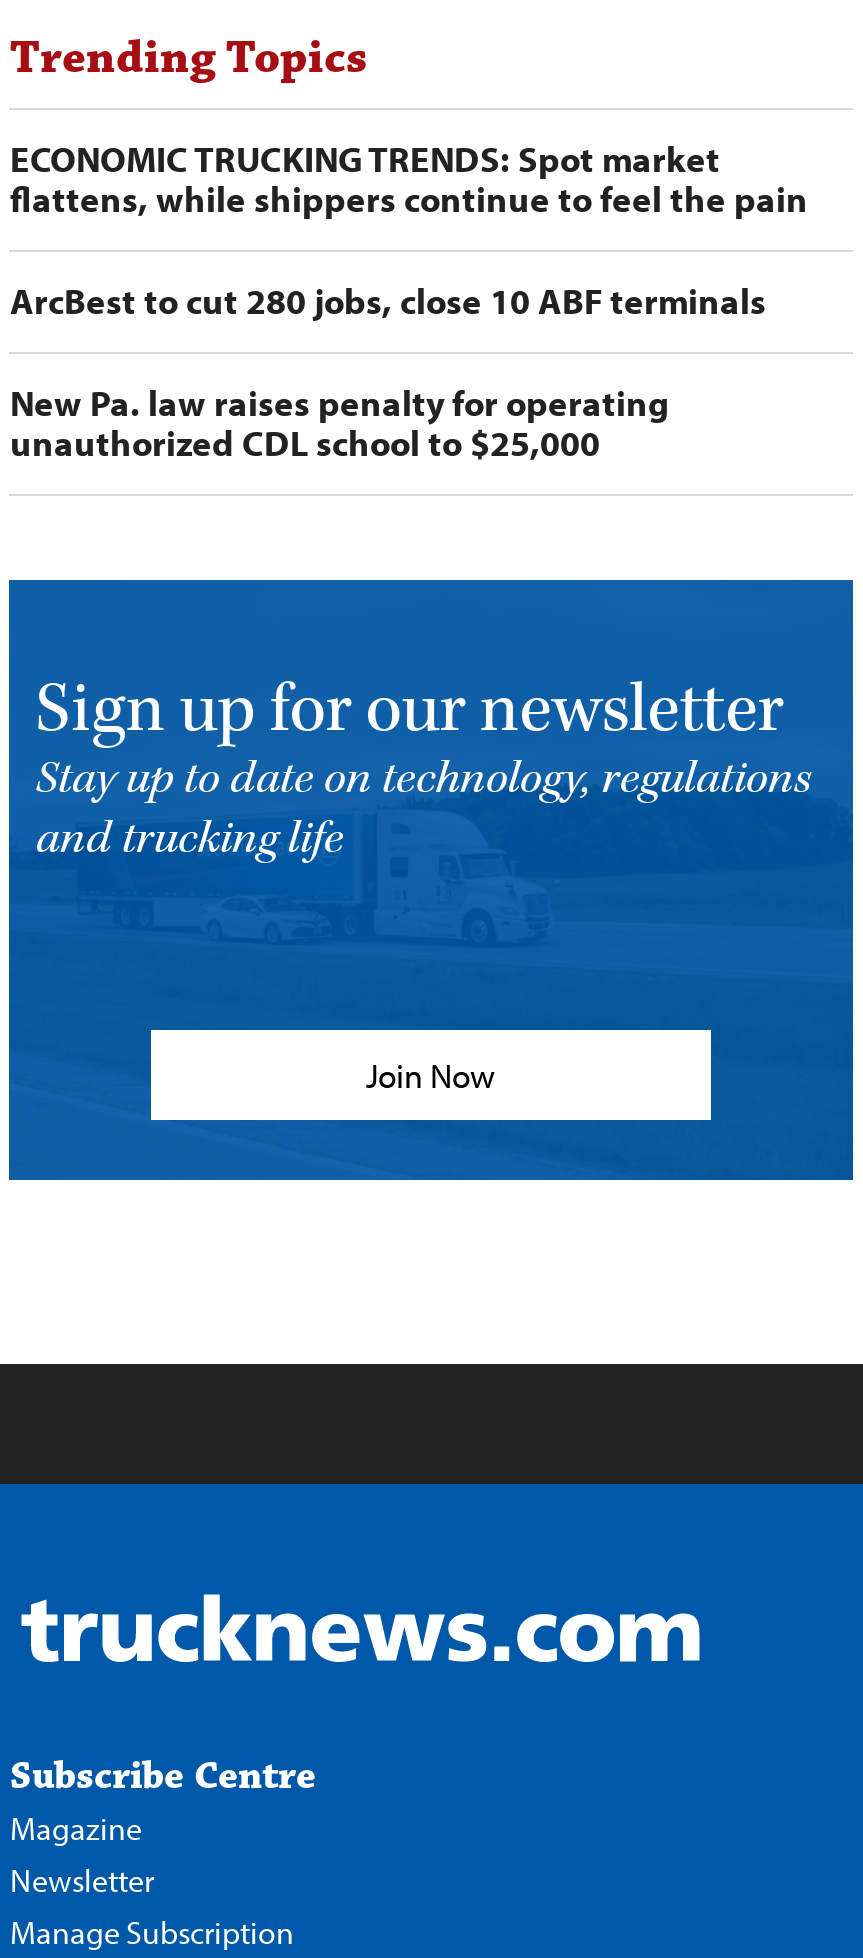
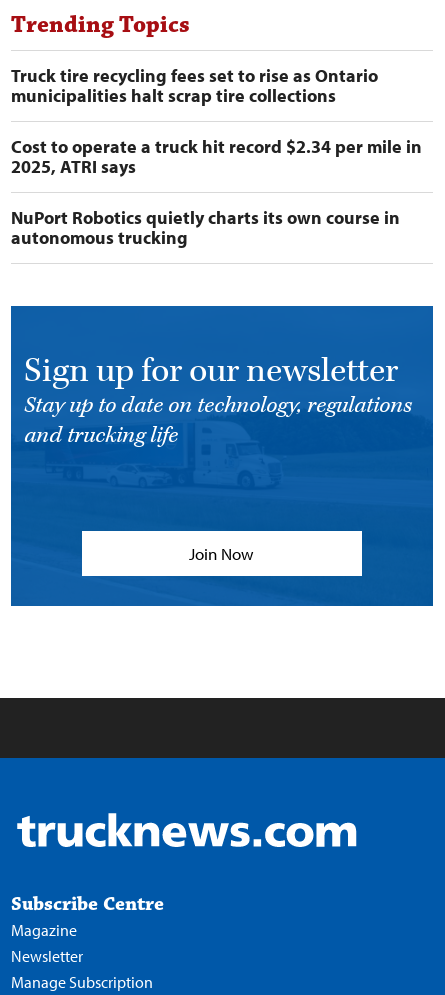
- ECONOMIC TRUCKING TRENDS: Spot market
- flattens, while shippers continue to feel the pain
+ Truck tire recycling fees set to rise as Ontario
+ municipalities halt scrap tire collections

- ArcBest to cut 280 jobs, close 10 ABF terminals
+ Cost to operate a truck hit record $2.34 per mile in
+ 2025, ATRI says

- New Pa. law raises penalty for operating
- unauthorized CDL school to $25,000
+ NuPort Robotics quietly charts its own course in
+ autonomous trucking
